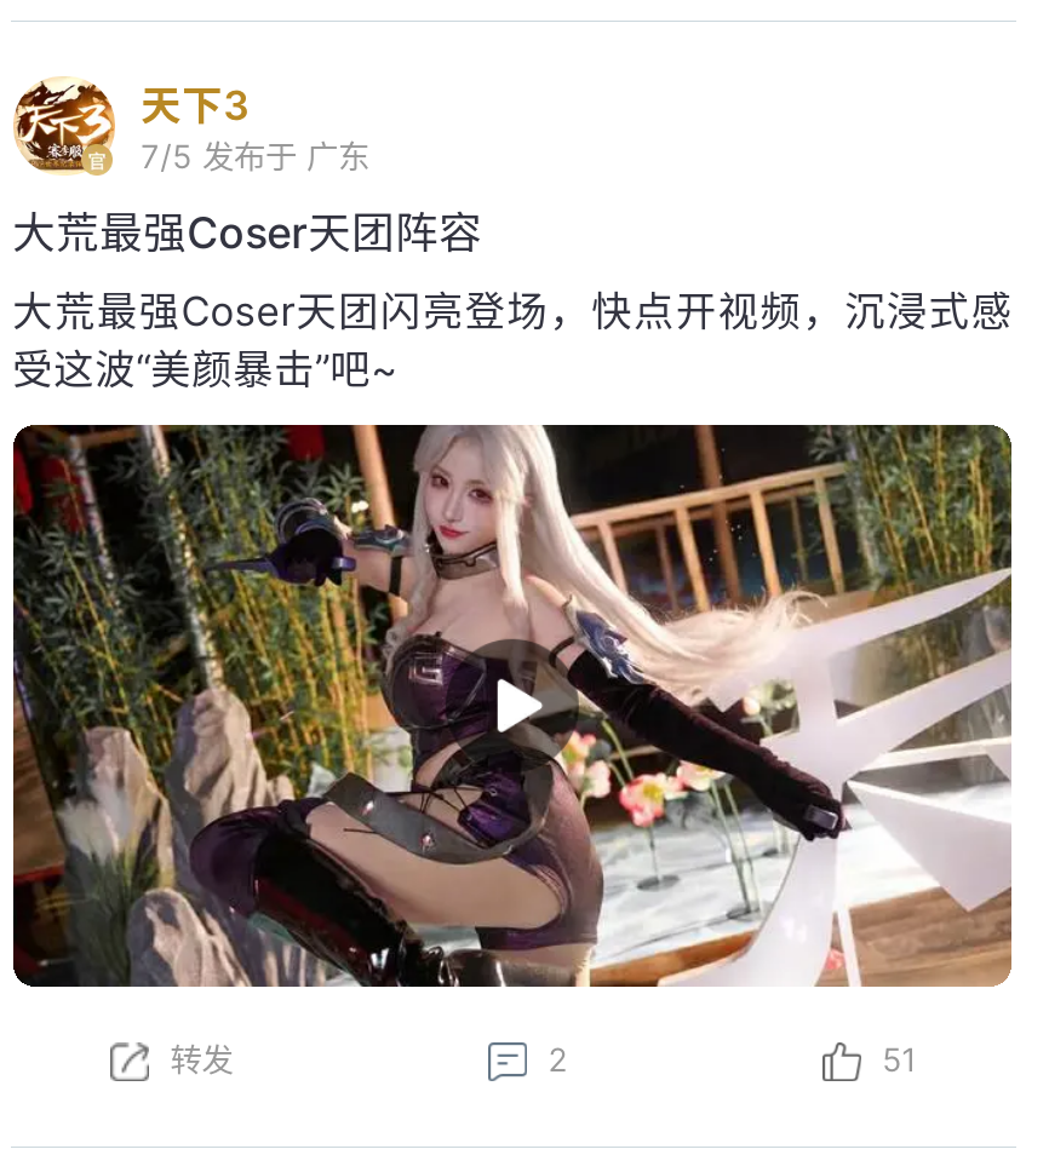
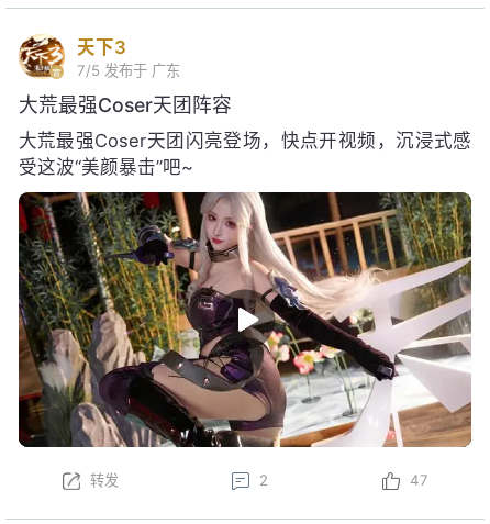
- 51
+ 47
